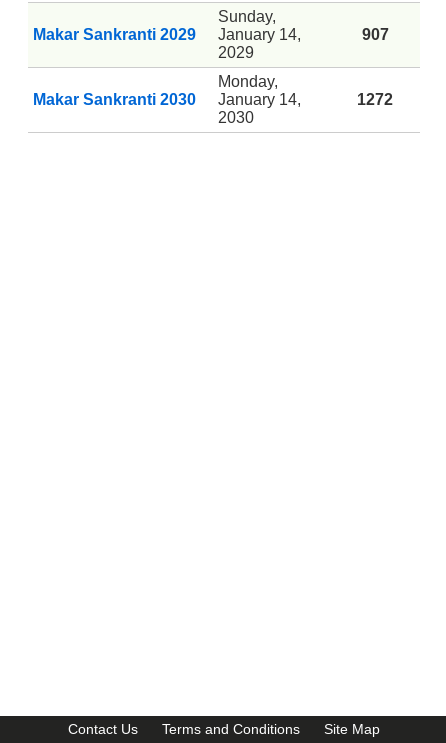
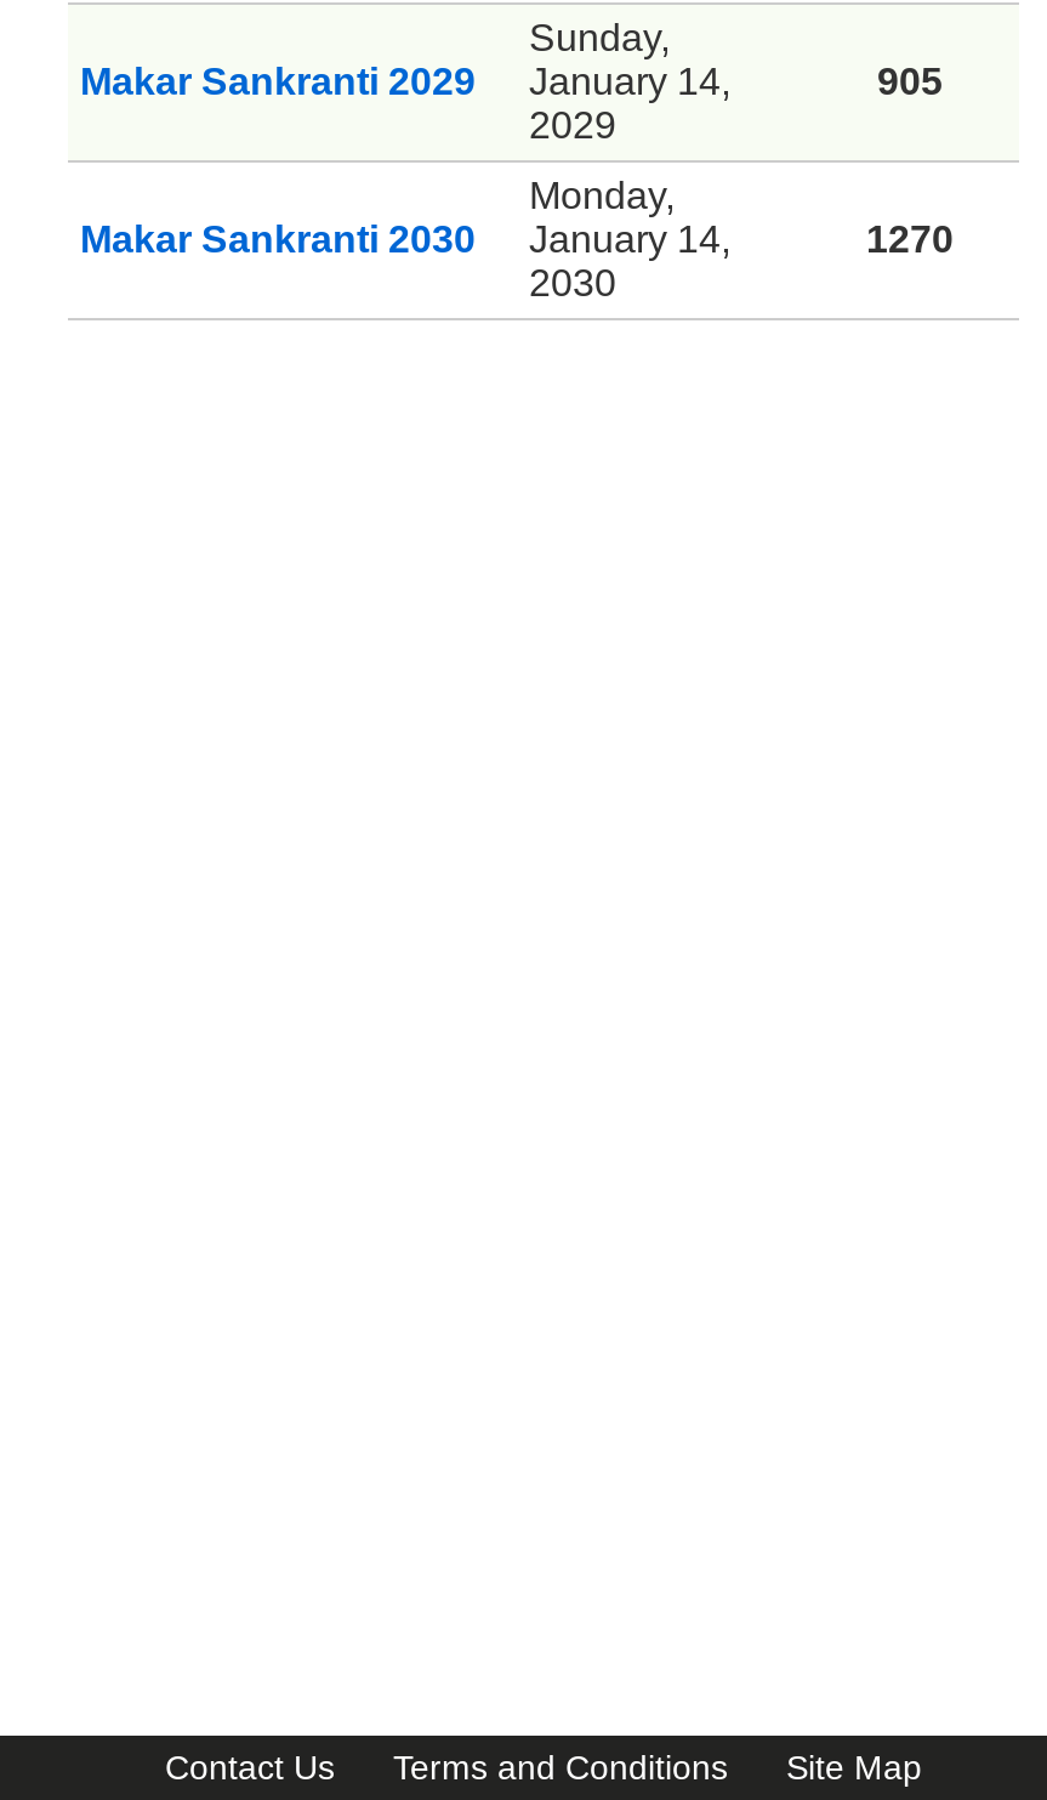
- 907
+ 905

- 1272
+ 1270
